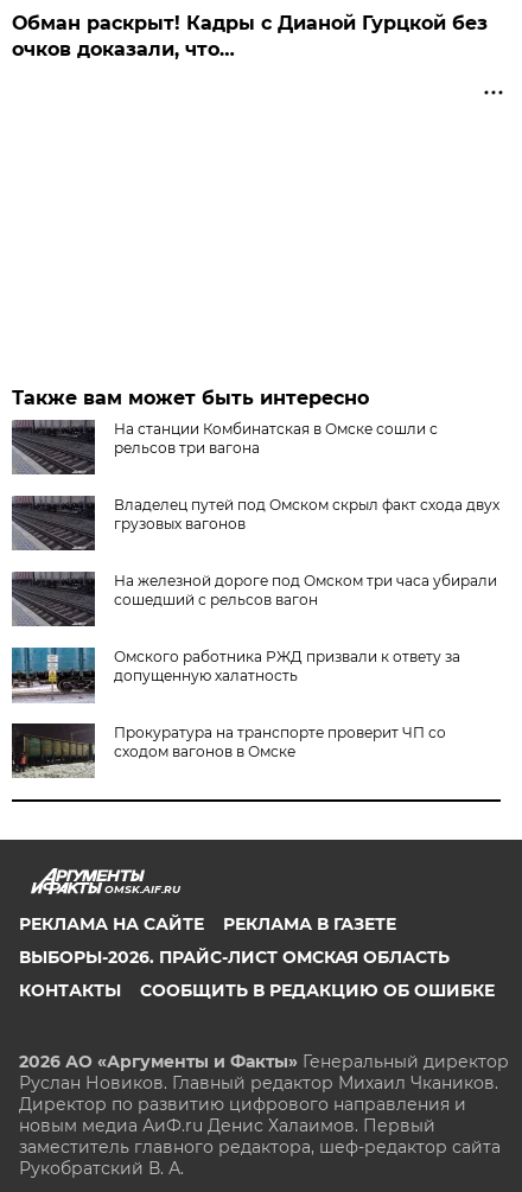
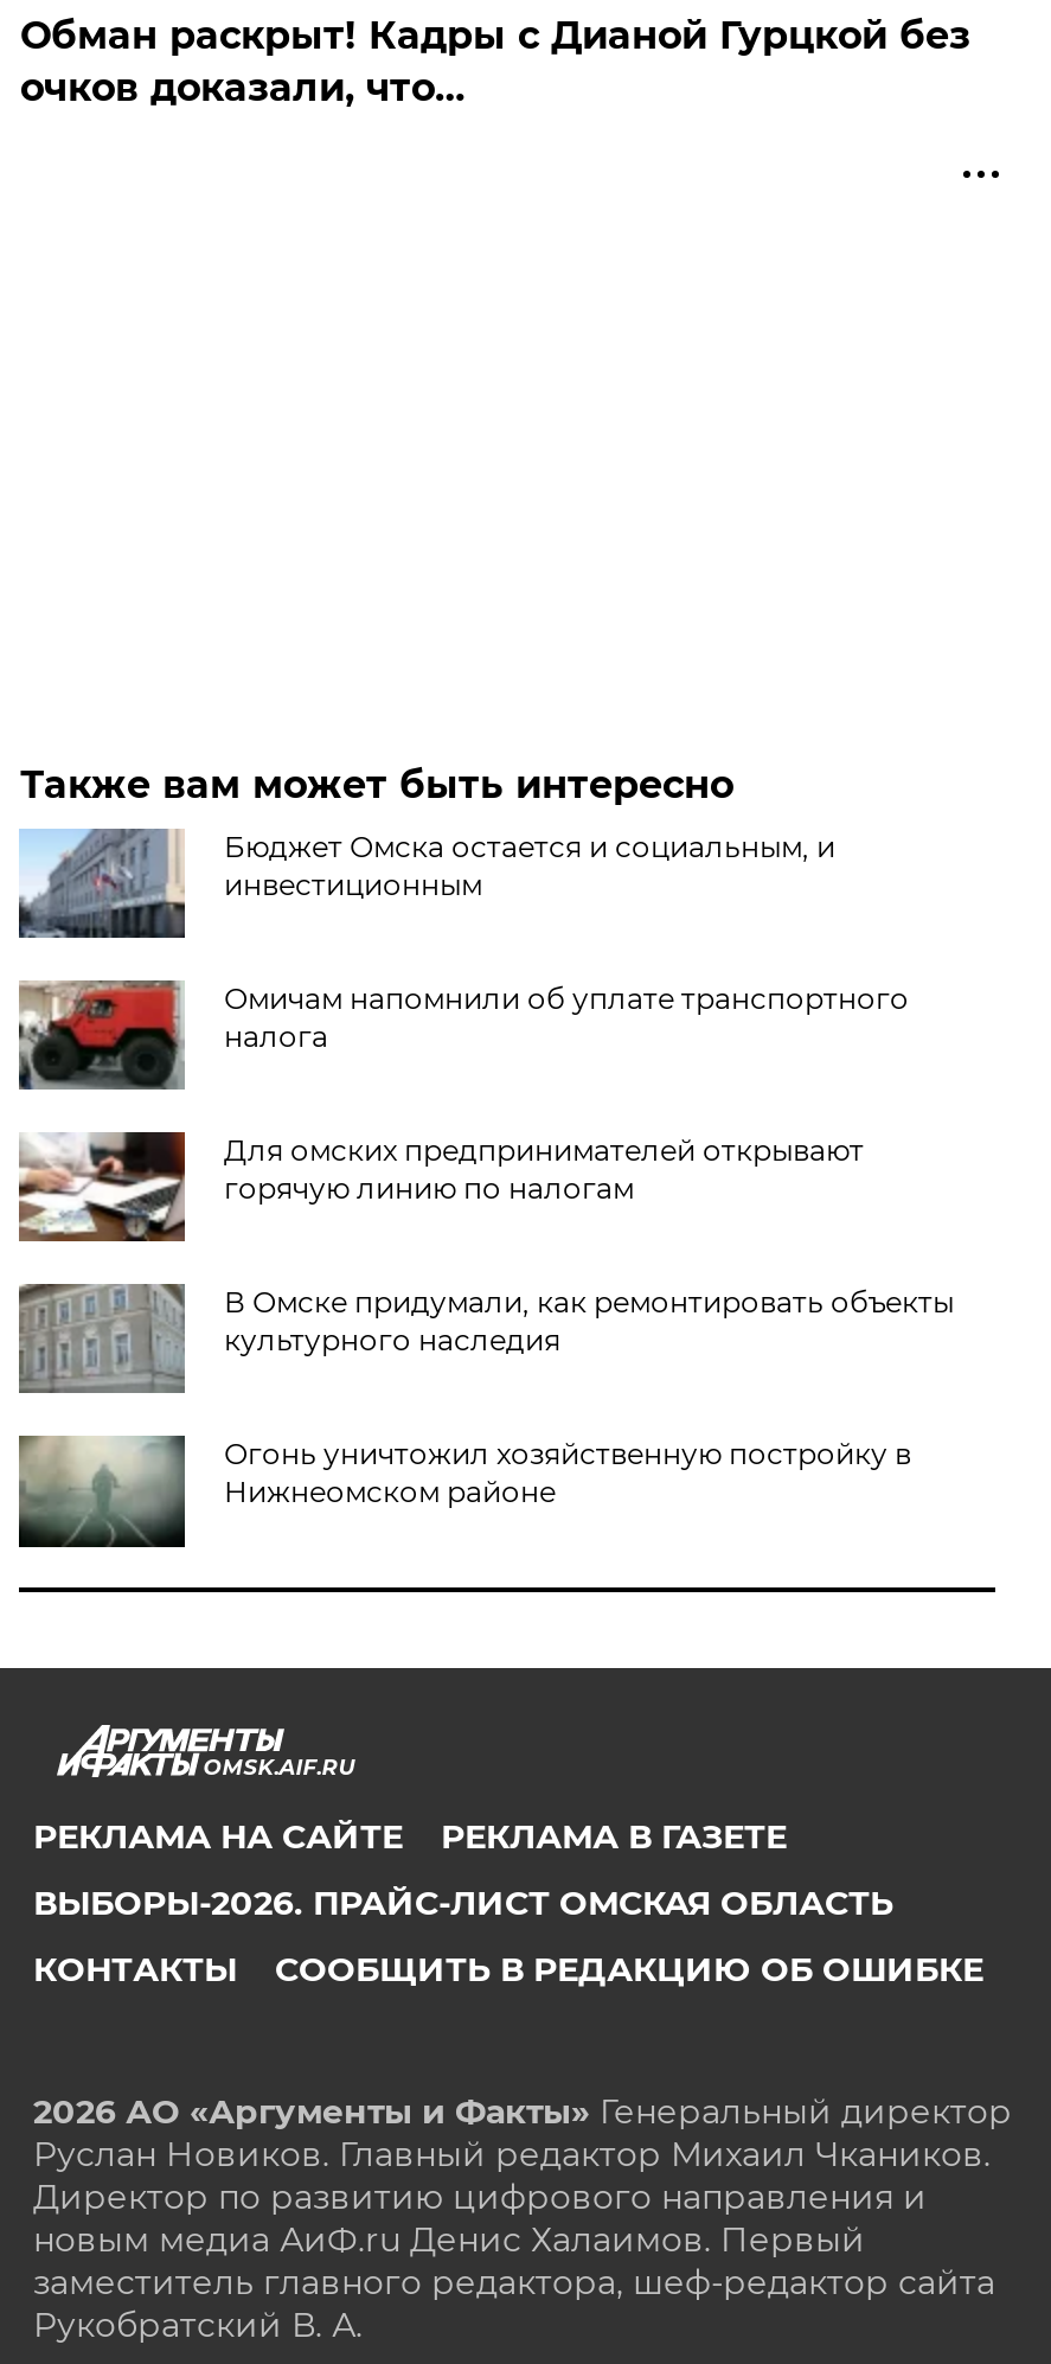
- [image]
- На станции Комбинатская в Омске сошли с
- рельсов три вагона
+ [image]
+ Бюджет Омска остается и социальным, и
+ инвестиционным

- [image]
- Владелец путей под Омском скрыл факт схода двух
- грузовых вагонов
+ [image]
+ Омичам напомнили об уплате транспортного
+ налога

- [image]
- На железной дороге под Омском три часа убирали
- сошедший с рельсов вагон
+ [image]
+ Для омских предпринимателей открывают
+ горячую линию по налогам

- [image]
- Омского работника РЖД призвали к ответу за
- допущенную халатность
+ [image]
+ В Омске придумали, как ремонтировать объекты
+ культурного наследия

- [image]
- Прокуратура на транспорте проверит ЧП со
- сходом вагонов в Омске
+ [image]
+ Огонь уничтожил хозяйственную постройку в
+ Нижнеомском районе
